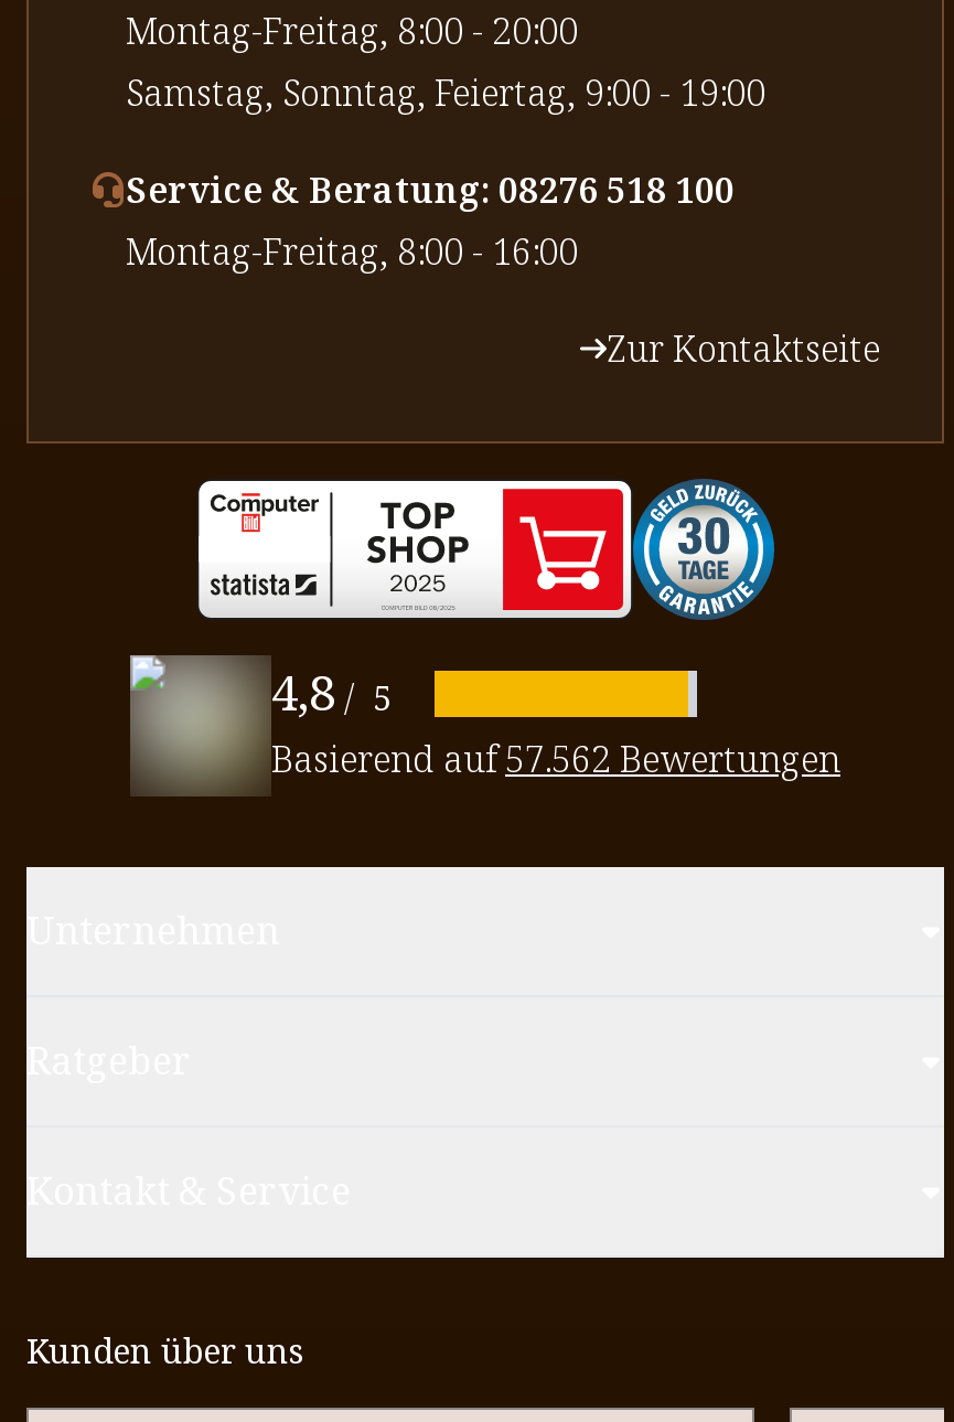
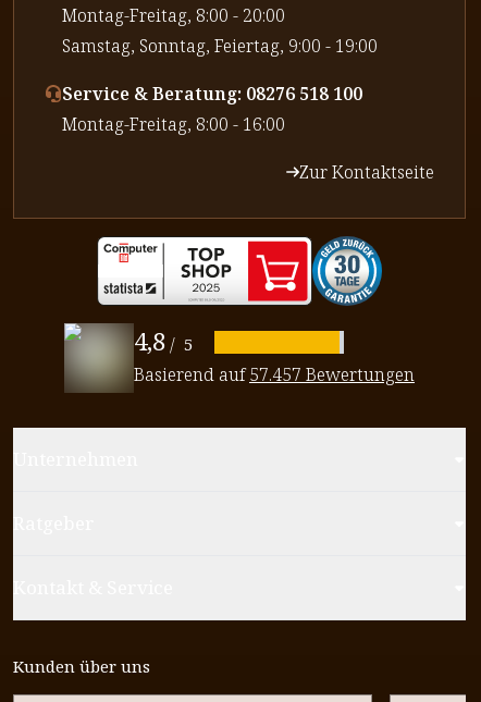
- Basierend auf57.562 Bewertungen
+ Basierend auf57.457 Bewertungen
